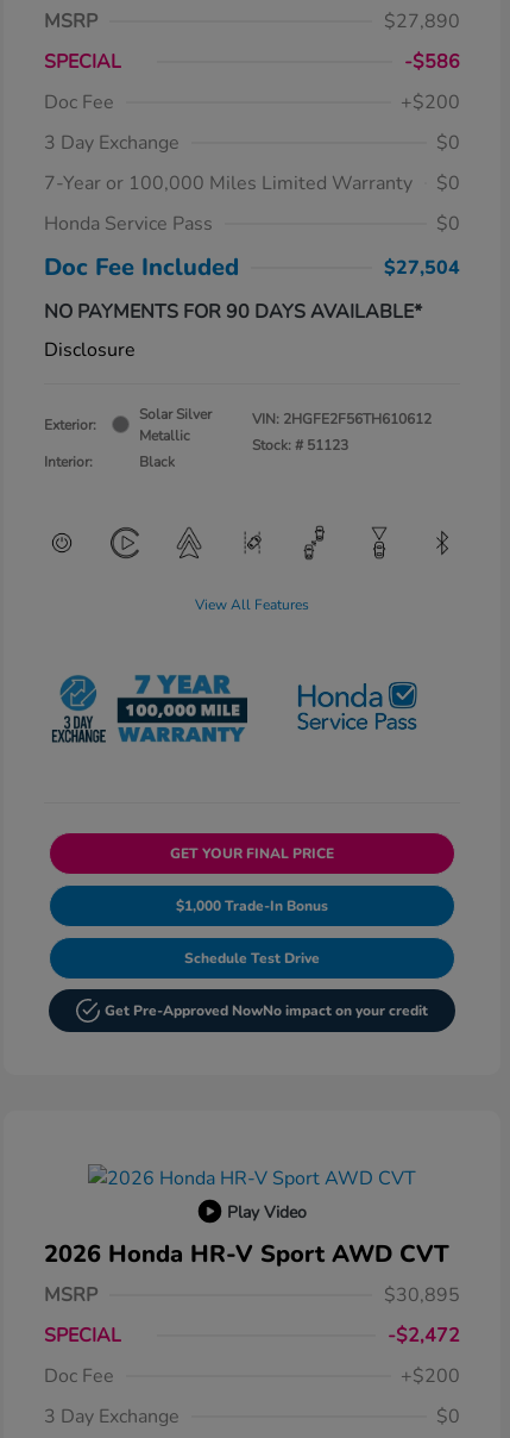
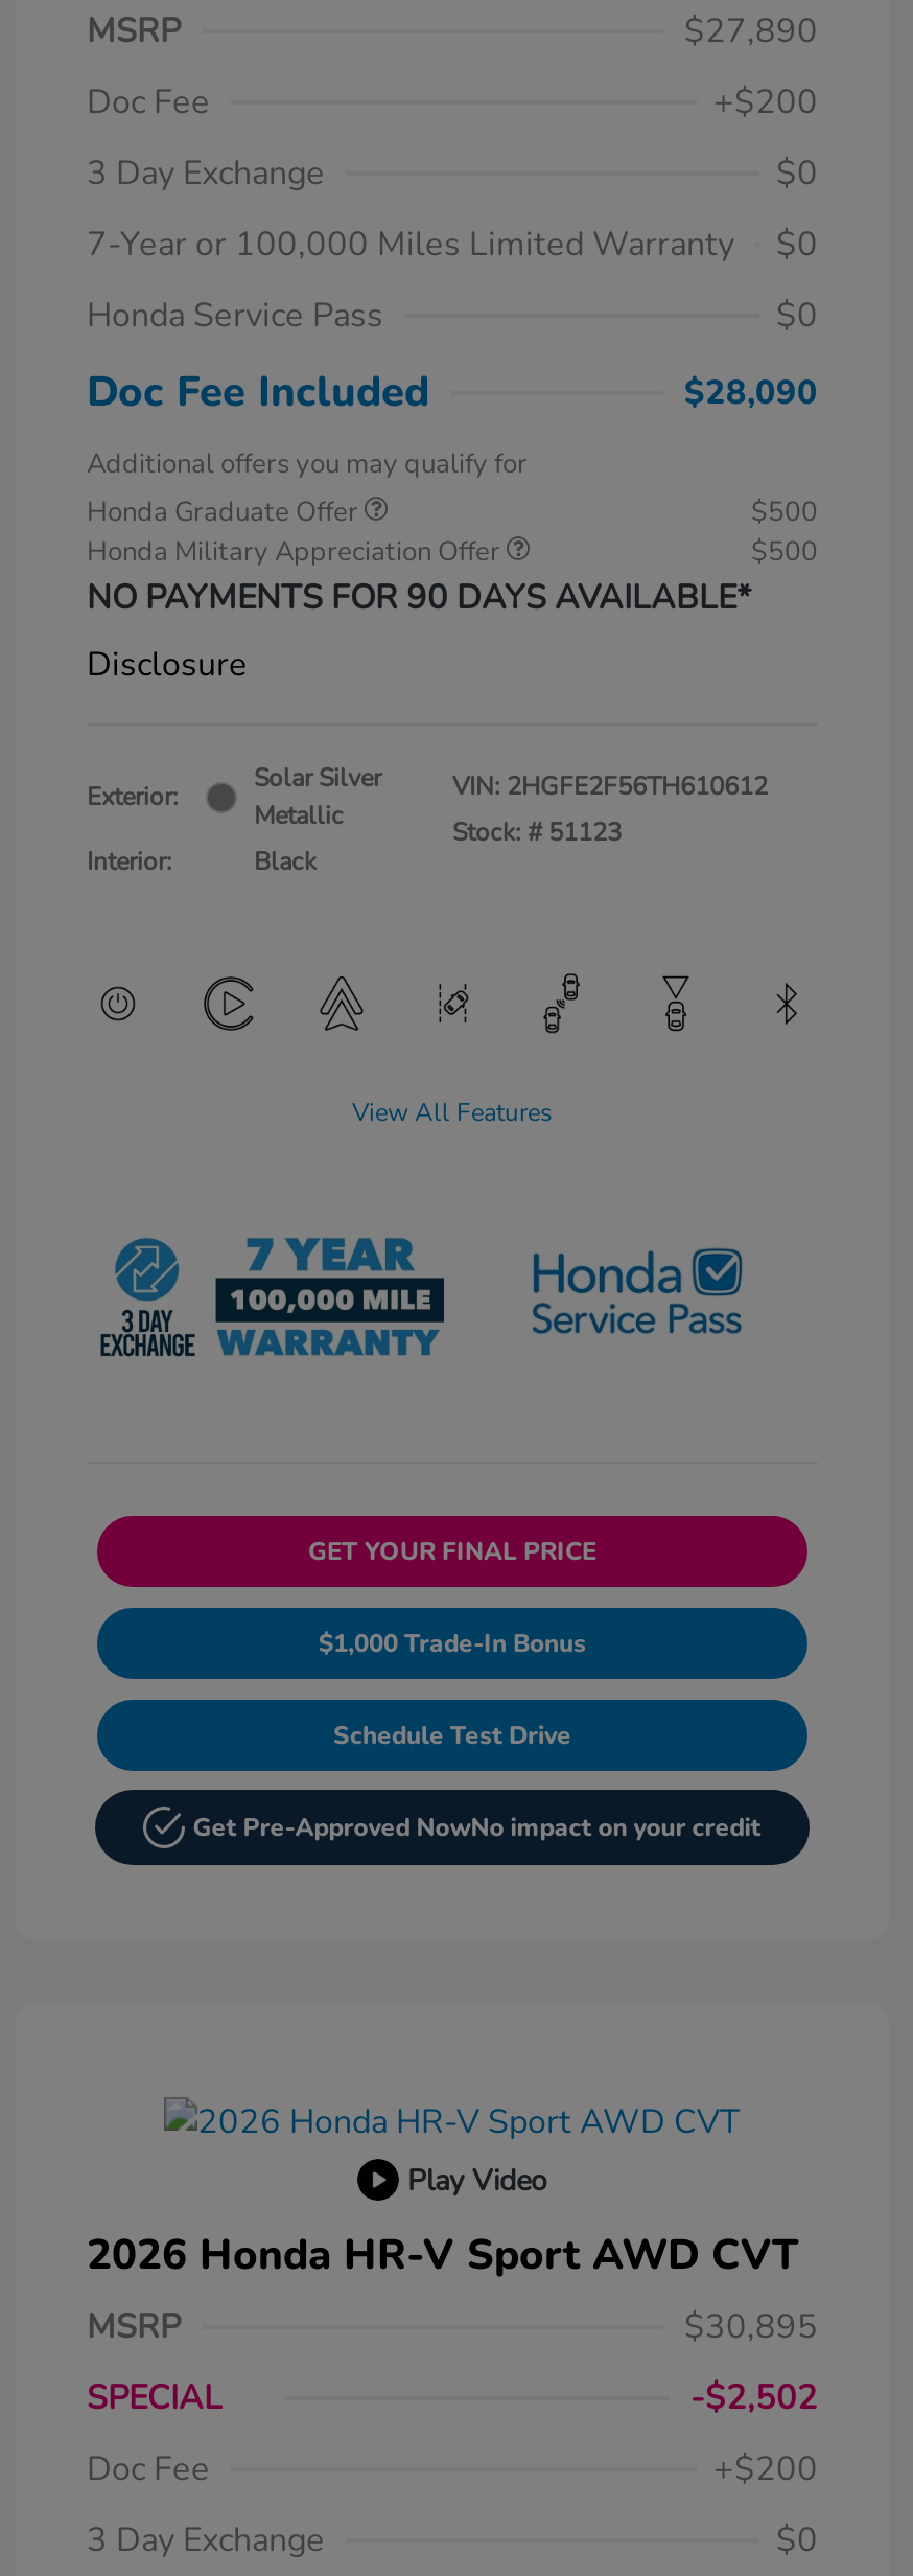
- SPECIAL
- -$586

moved up: Doc Fee | +$200 | 3 Day Exchange | ... | $0 | Doc Fee Included

- $27,504
+ $28,090
+ Additional offers you may qualify for
+ Honda Graduate Offer
+ $500
+ Honda Military Appreciation Offer
+ $500

- -$2,472
+ -$2,502
